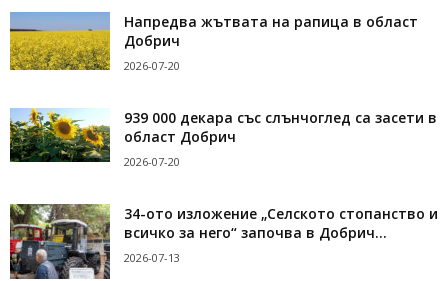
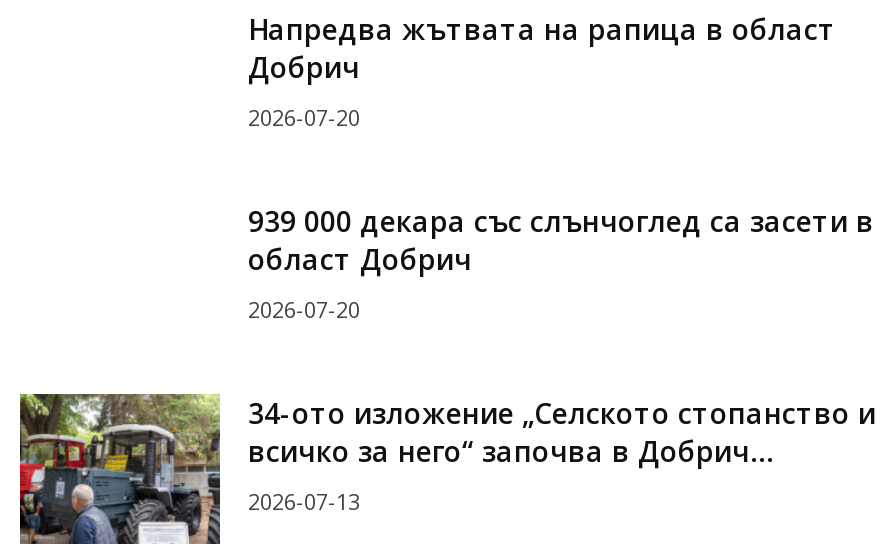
- [image]

- [image]
